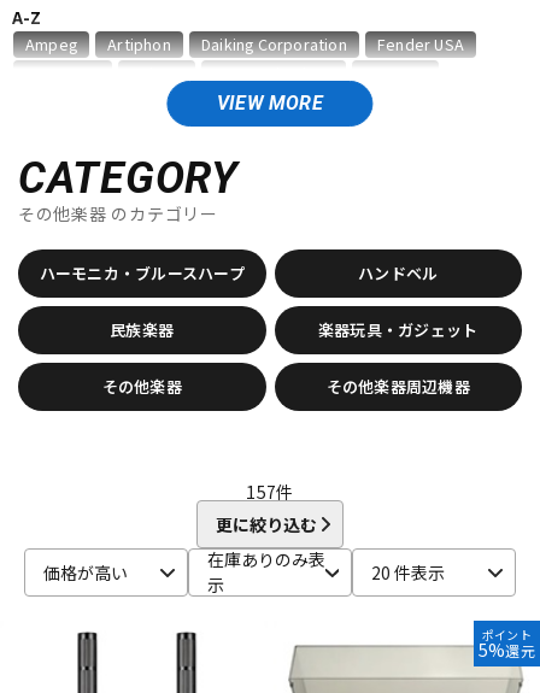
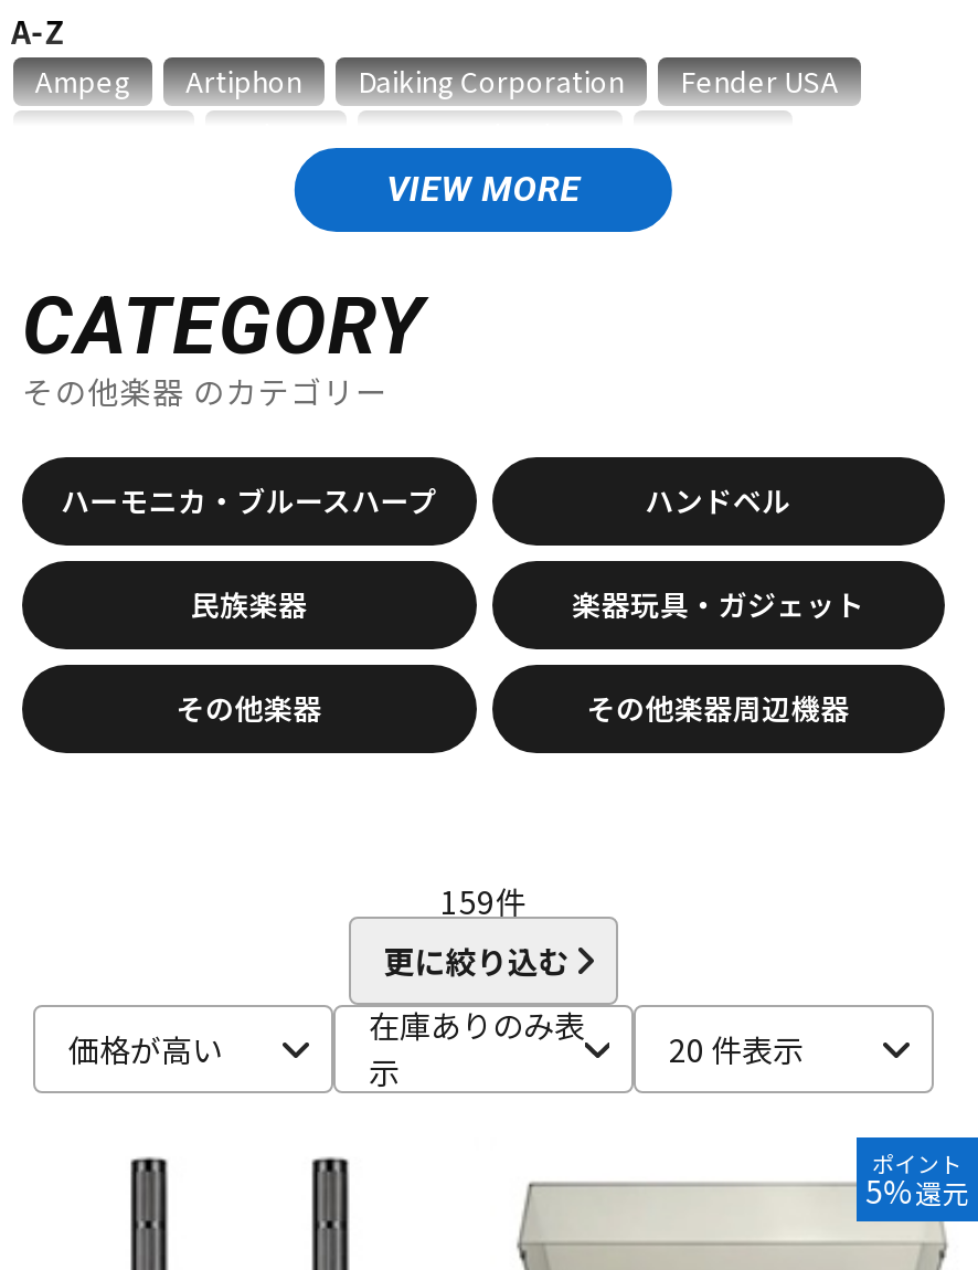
- 157件
+ 159件
